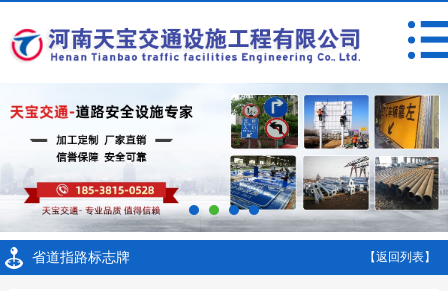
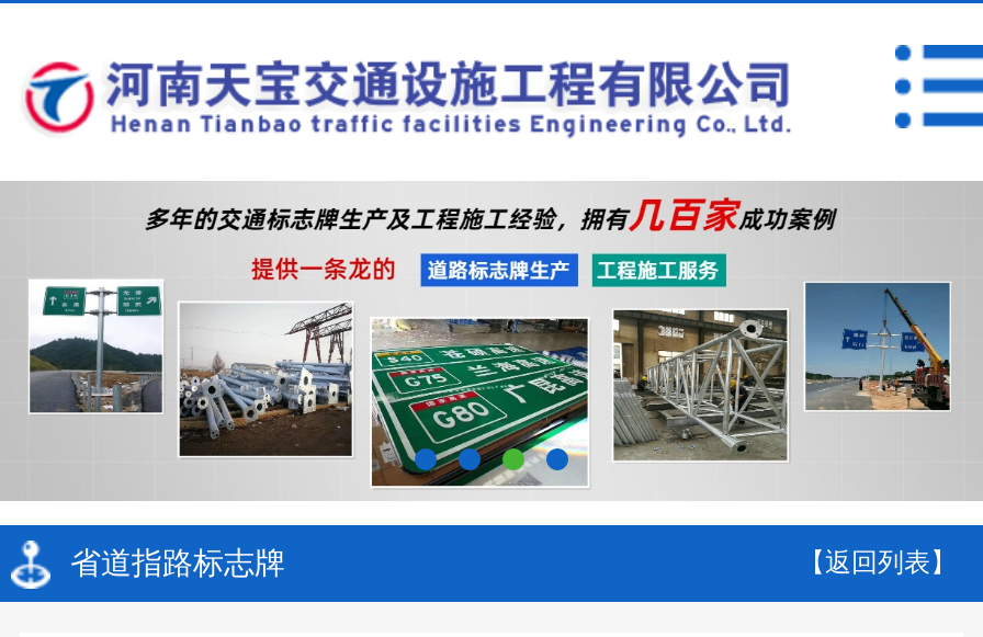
- [image]
+ [image]
